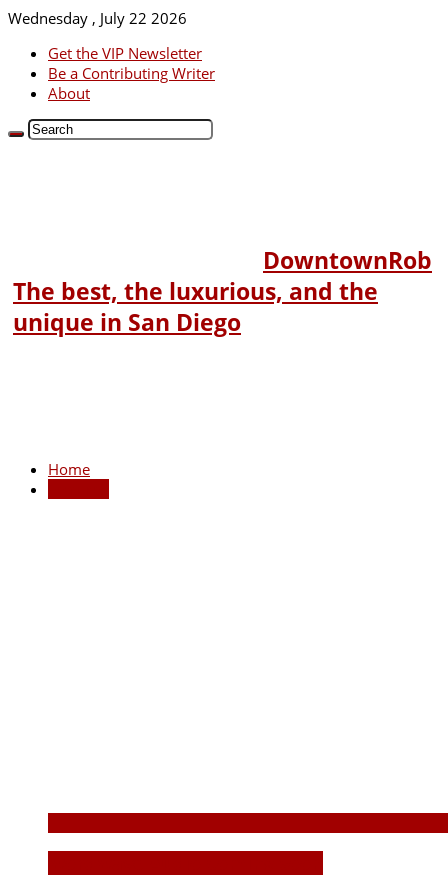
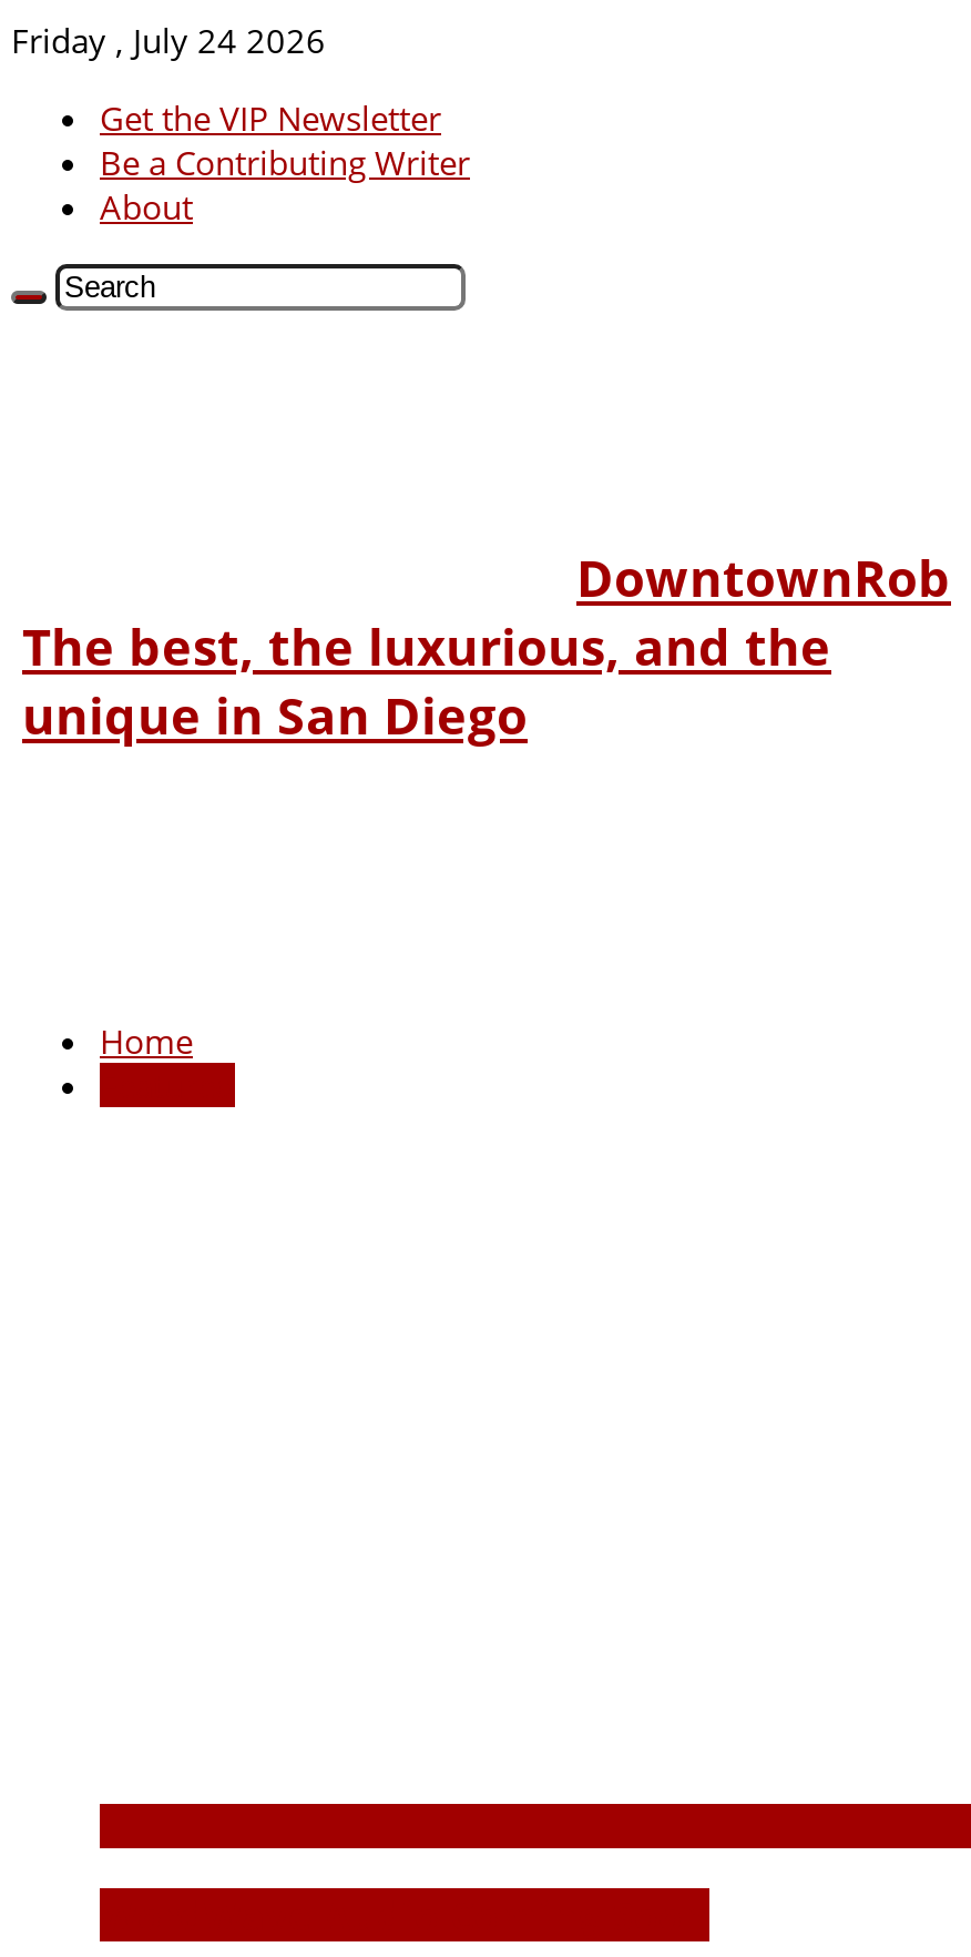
- Wednesday , July 22 2026
+ Friday , July 24 2026
